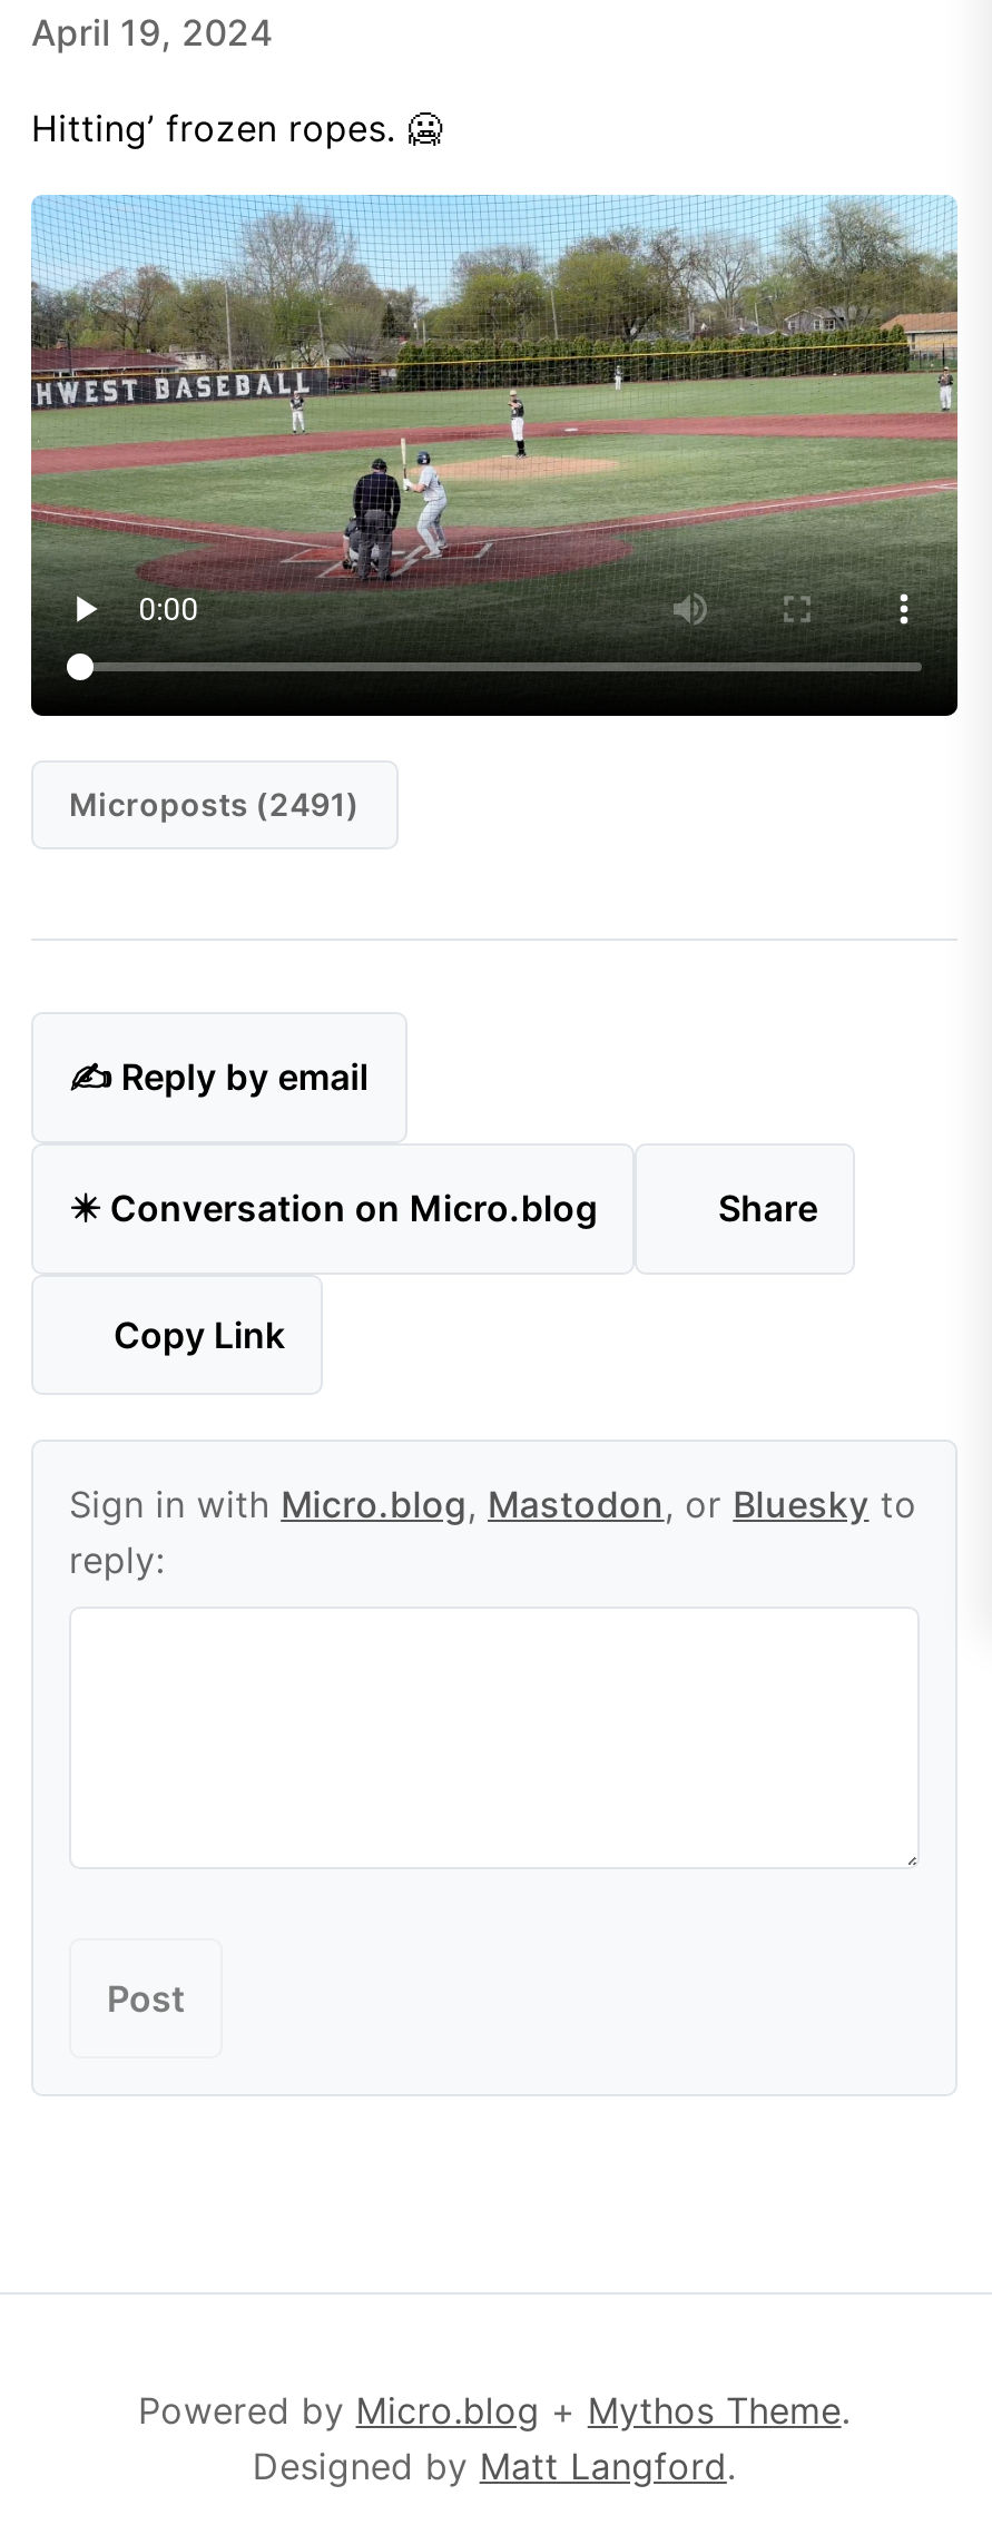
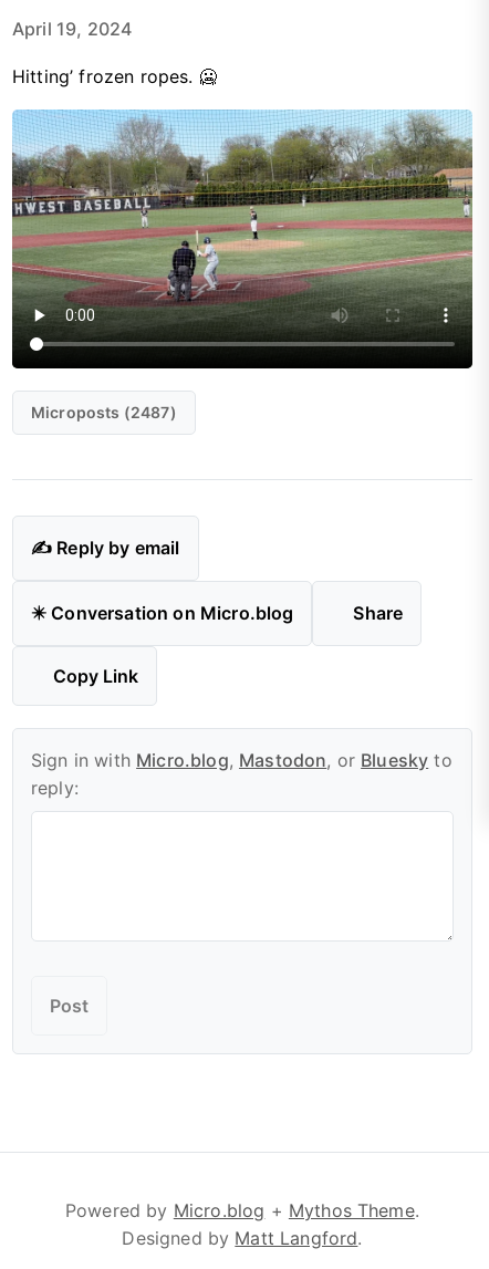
- Microposts (2491)
+ Microposts (2487)
